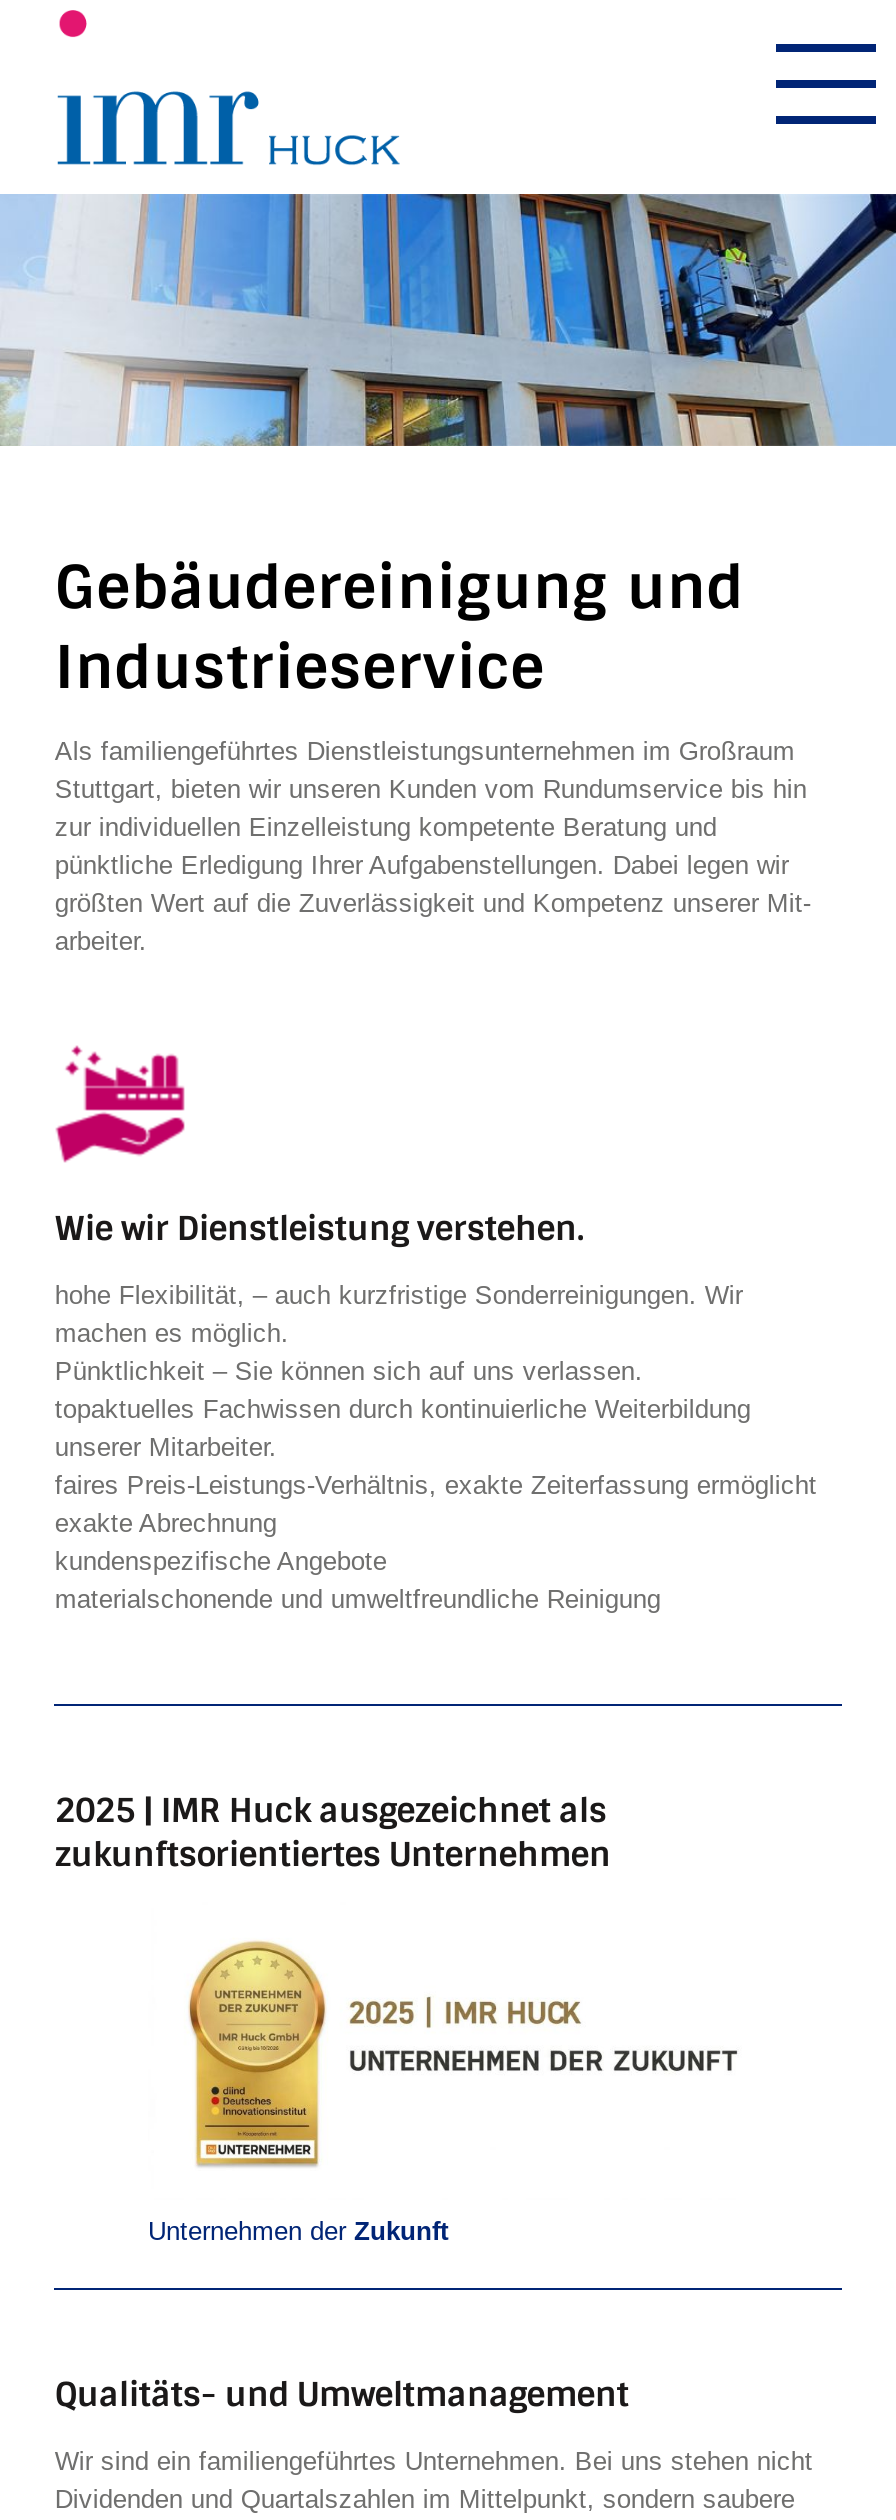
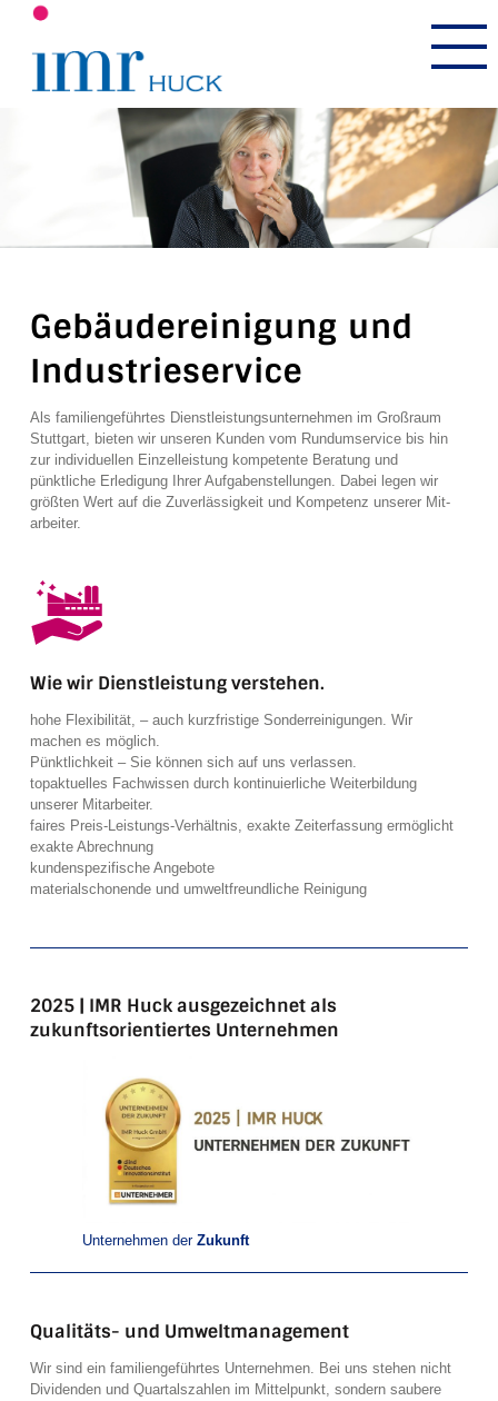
- [image]
+ [image]
